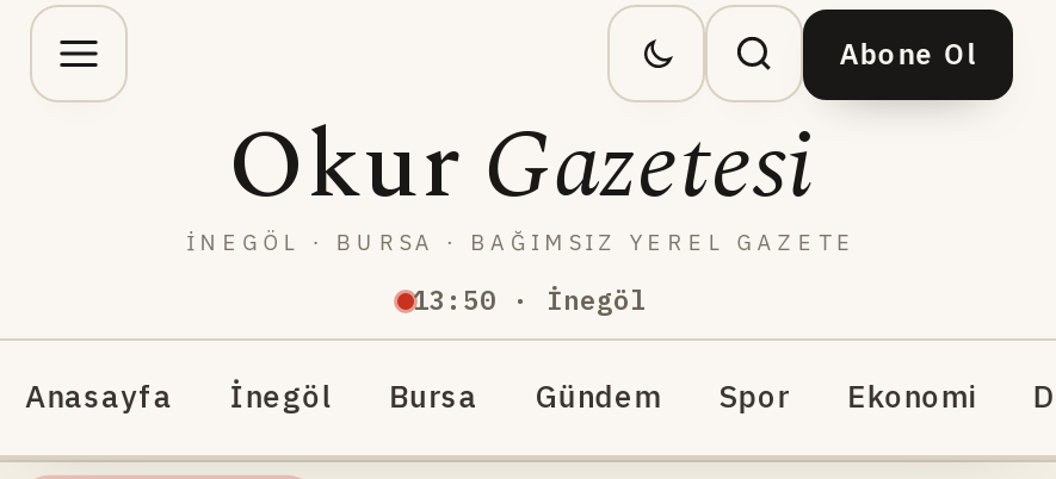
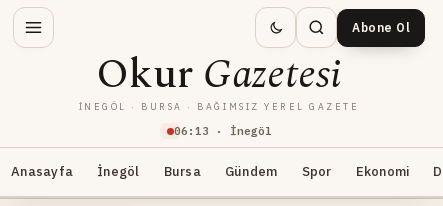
- 13: 50 · İnegöl
+ 06: 13 · İnegöl
